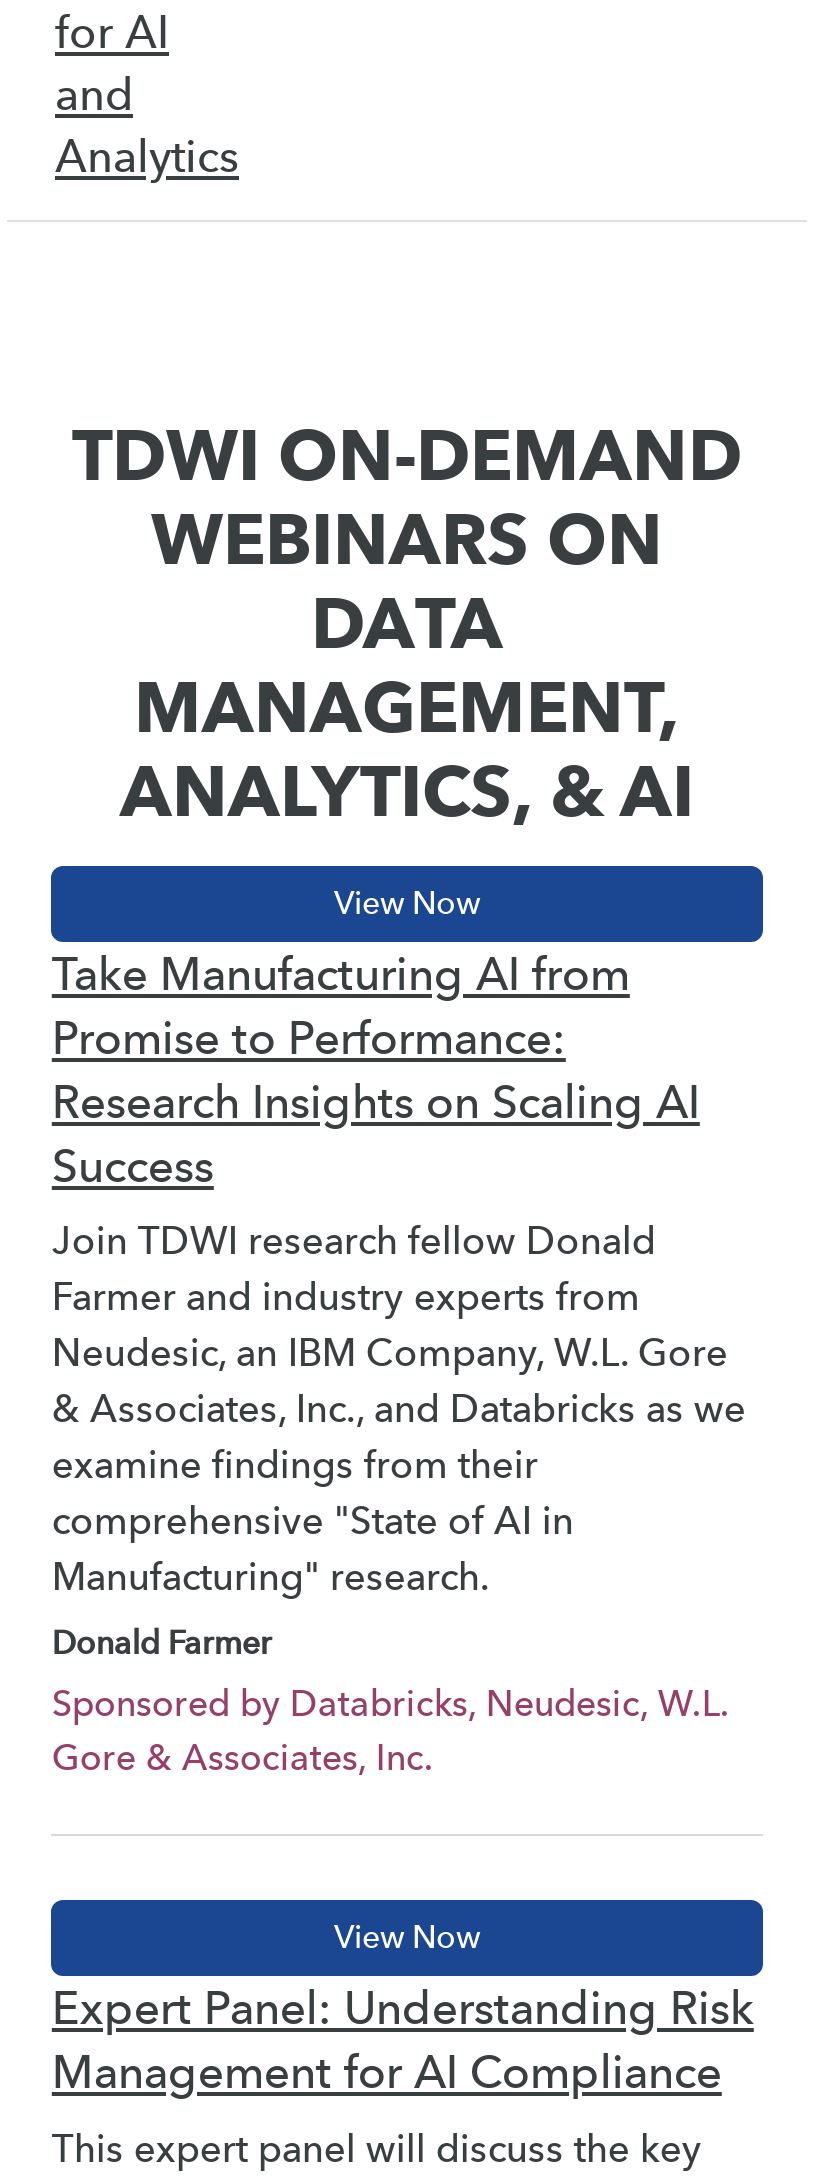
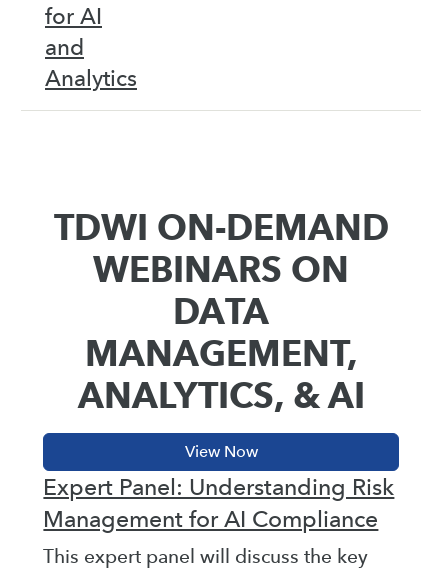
- Take Manufacturing AI from
- Promise to Performance:
- Research Insights on Scaling AI
- Success
- Join TDWI research fellow Donald
- Farmer and industry experts from
- Neudesic, an IBM Company, W.L. Gore
- & Associates, Inc., and Databricks as we
- examine findings from their
- comprehensive "State of AI in
- Manufacturing" research.
- Donald Farmer
- Sponsored by Databricks, Neudesic, W.L.
- Gore & Associates, Inc.
